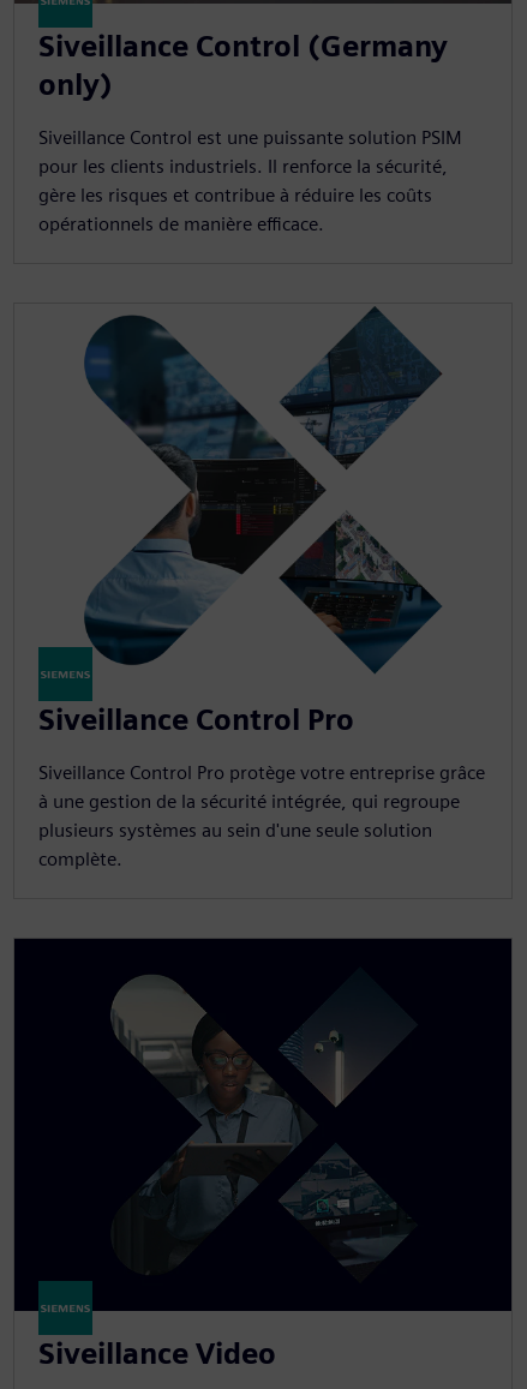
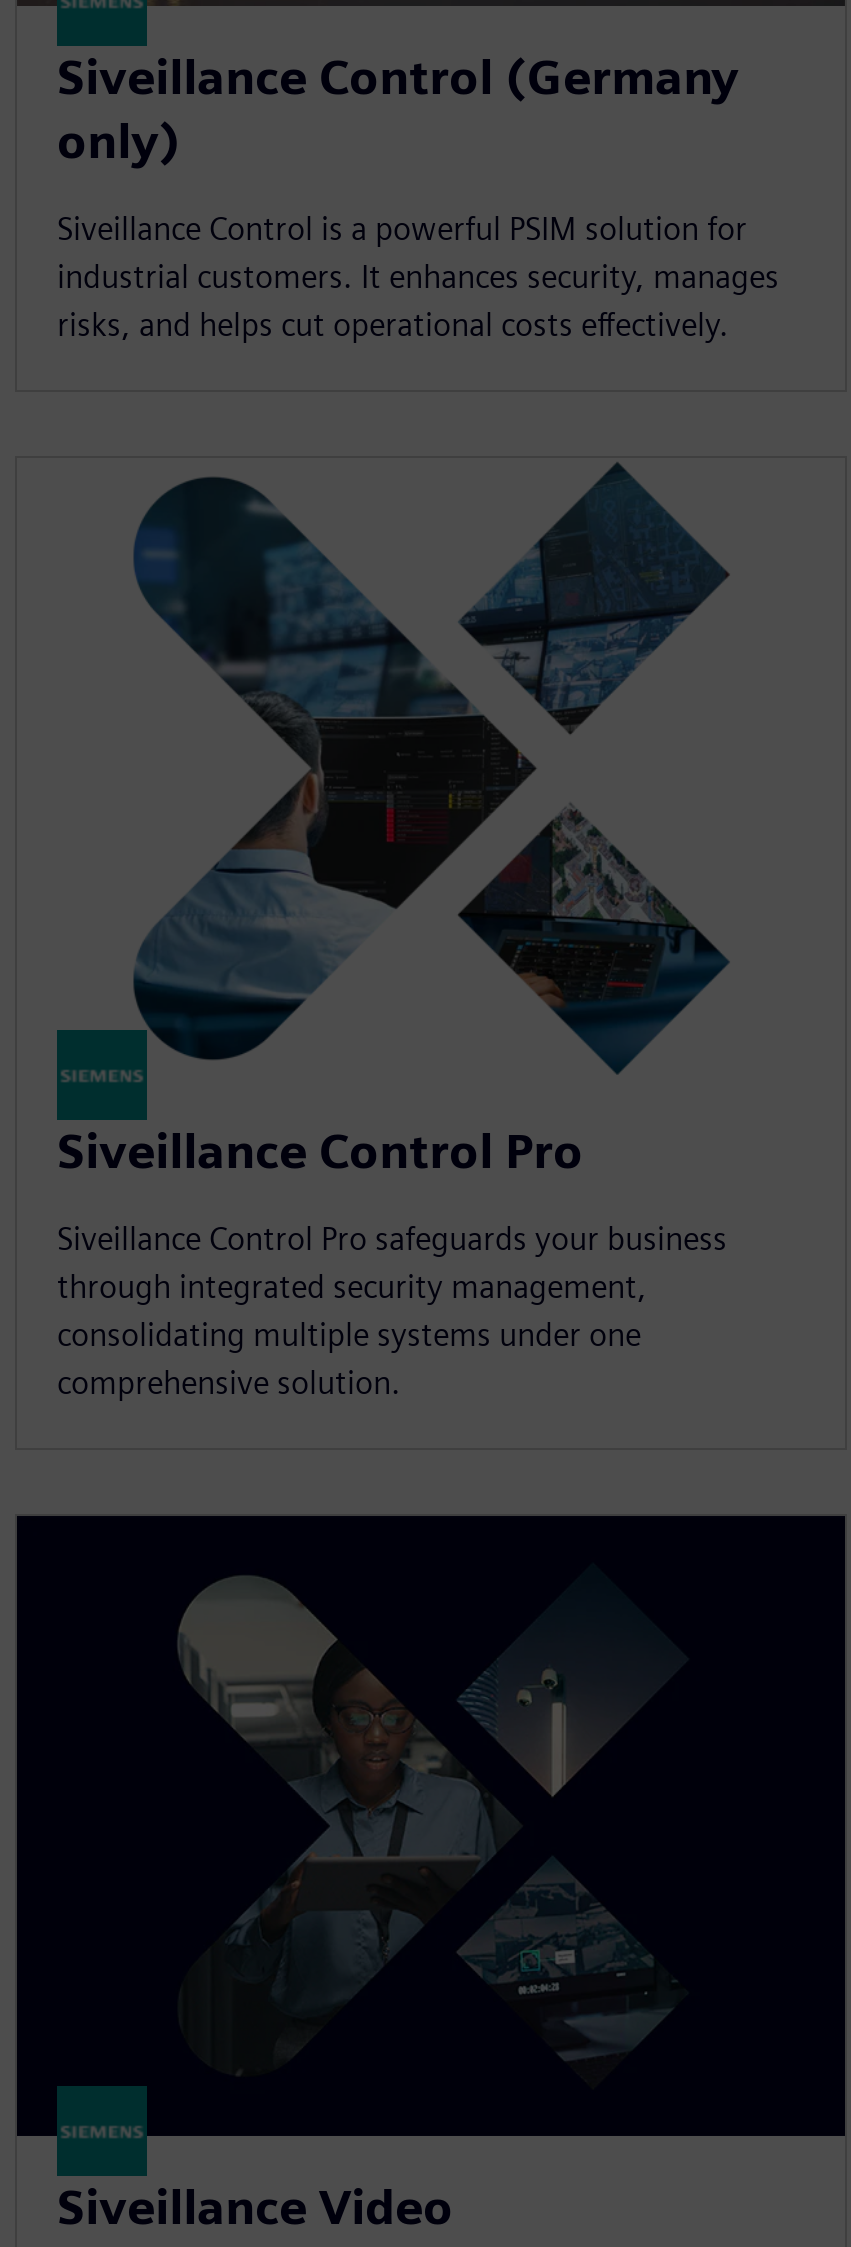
- Siveillance Control est une puissante solution PSIM
- pour les clients industriels. Il renforce la sécurité,
- gère les risques et contribue à réduire les coûts
- opérationnels de manière efficace.
+ Siveillance Control is a powerful PSIM solution for
+ industrial customers. It enhances security, manages
+ risks, and helps cut operational costs effectively.

- Siveillance Control Pro protège votre entreprise grâce
- à une gestion de la sécurité intégrée, qui regroupe
- plusieurs systèmes au sein d'une seule solution
- complète.
+ Siveillance Control Pro safeguards your business
+ through integrated security management,
+ consolidating multiple systems under one
+ comprehensive solution.
